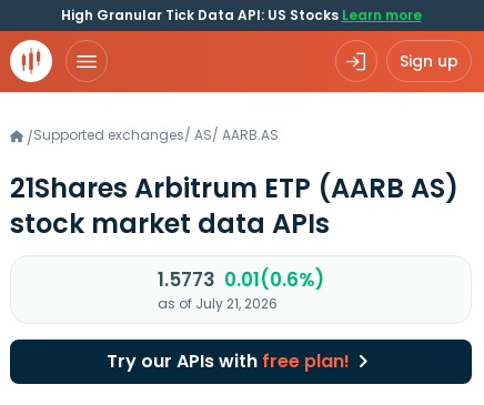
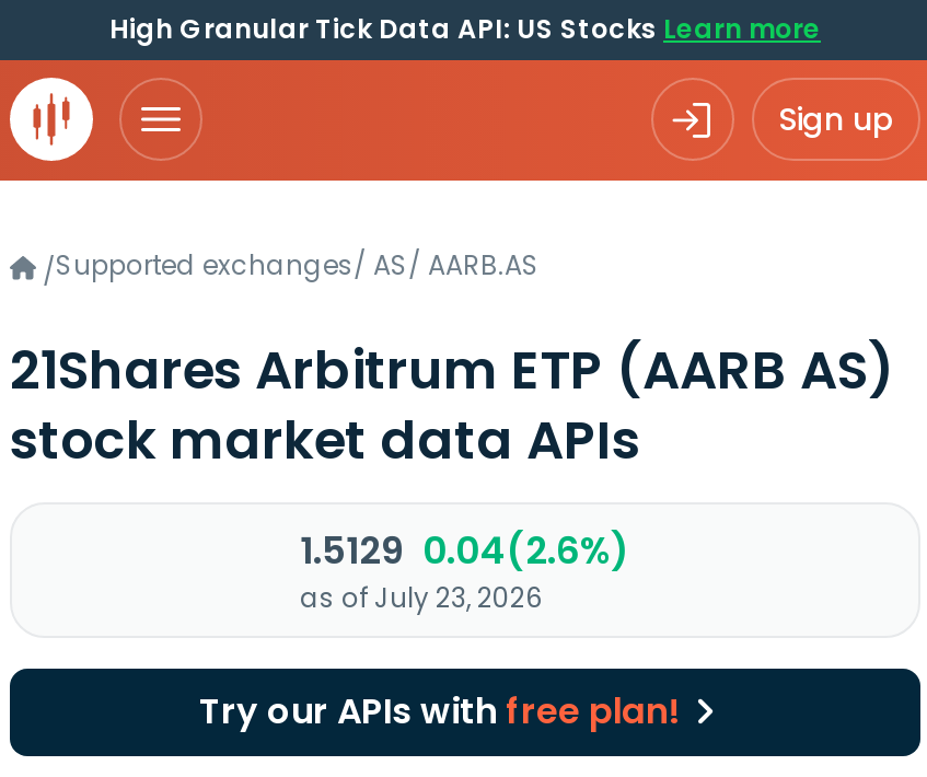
- 1.5773 0.01(0.6%)
+ 1.5129 0.04(2.6%)

- as of July 21, 2026
+ as of July 23, 2026
